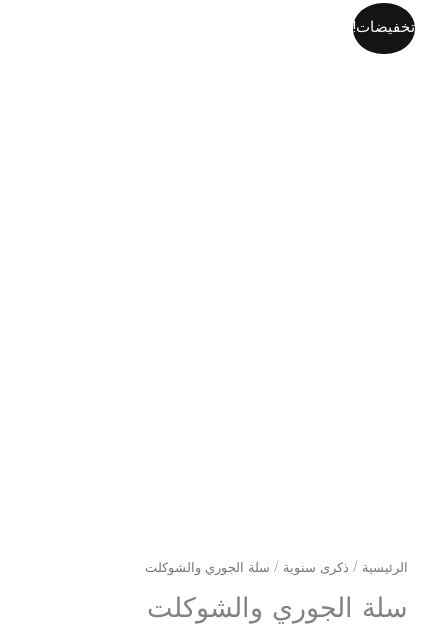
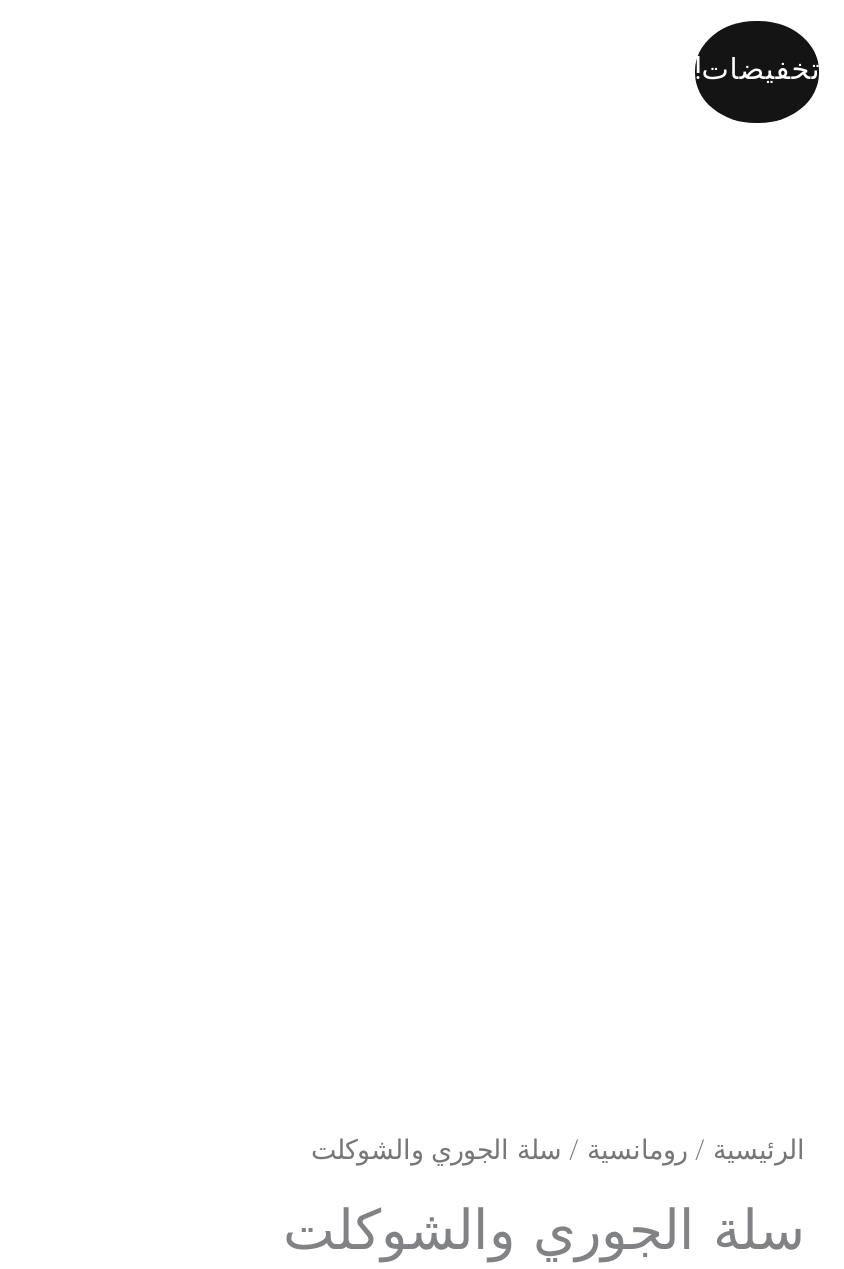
- الرئيسية / ذكرى سنوية / سلة الجوري والشوكلت
+ الرئيسية / رومانسية / سلة الجوري والشوكلت
